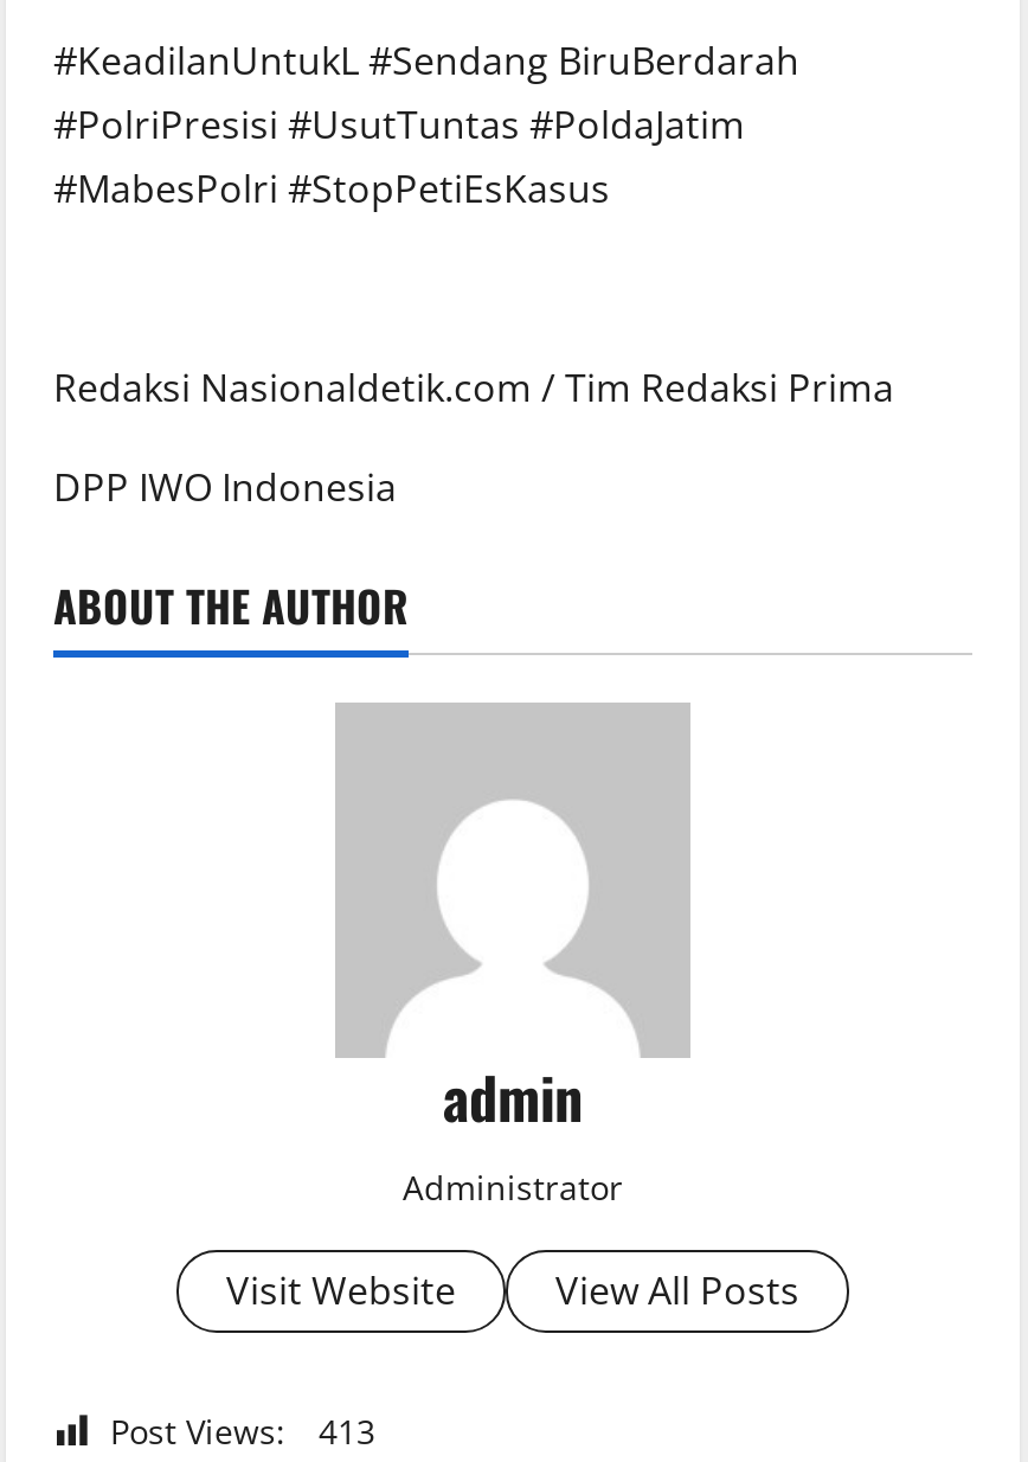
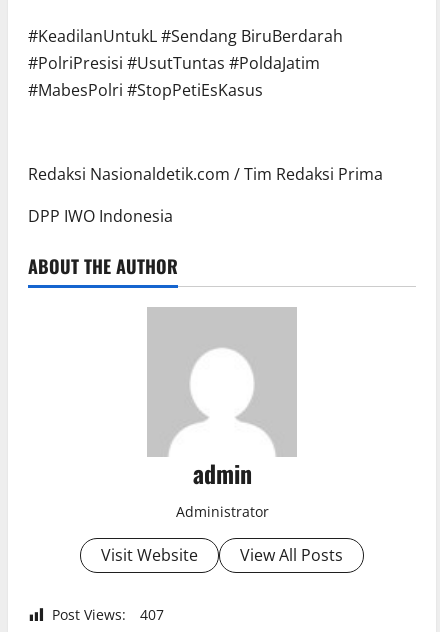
- Post Views: 413
+ Post Views: 407
